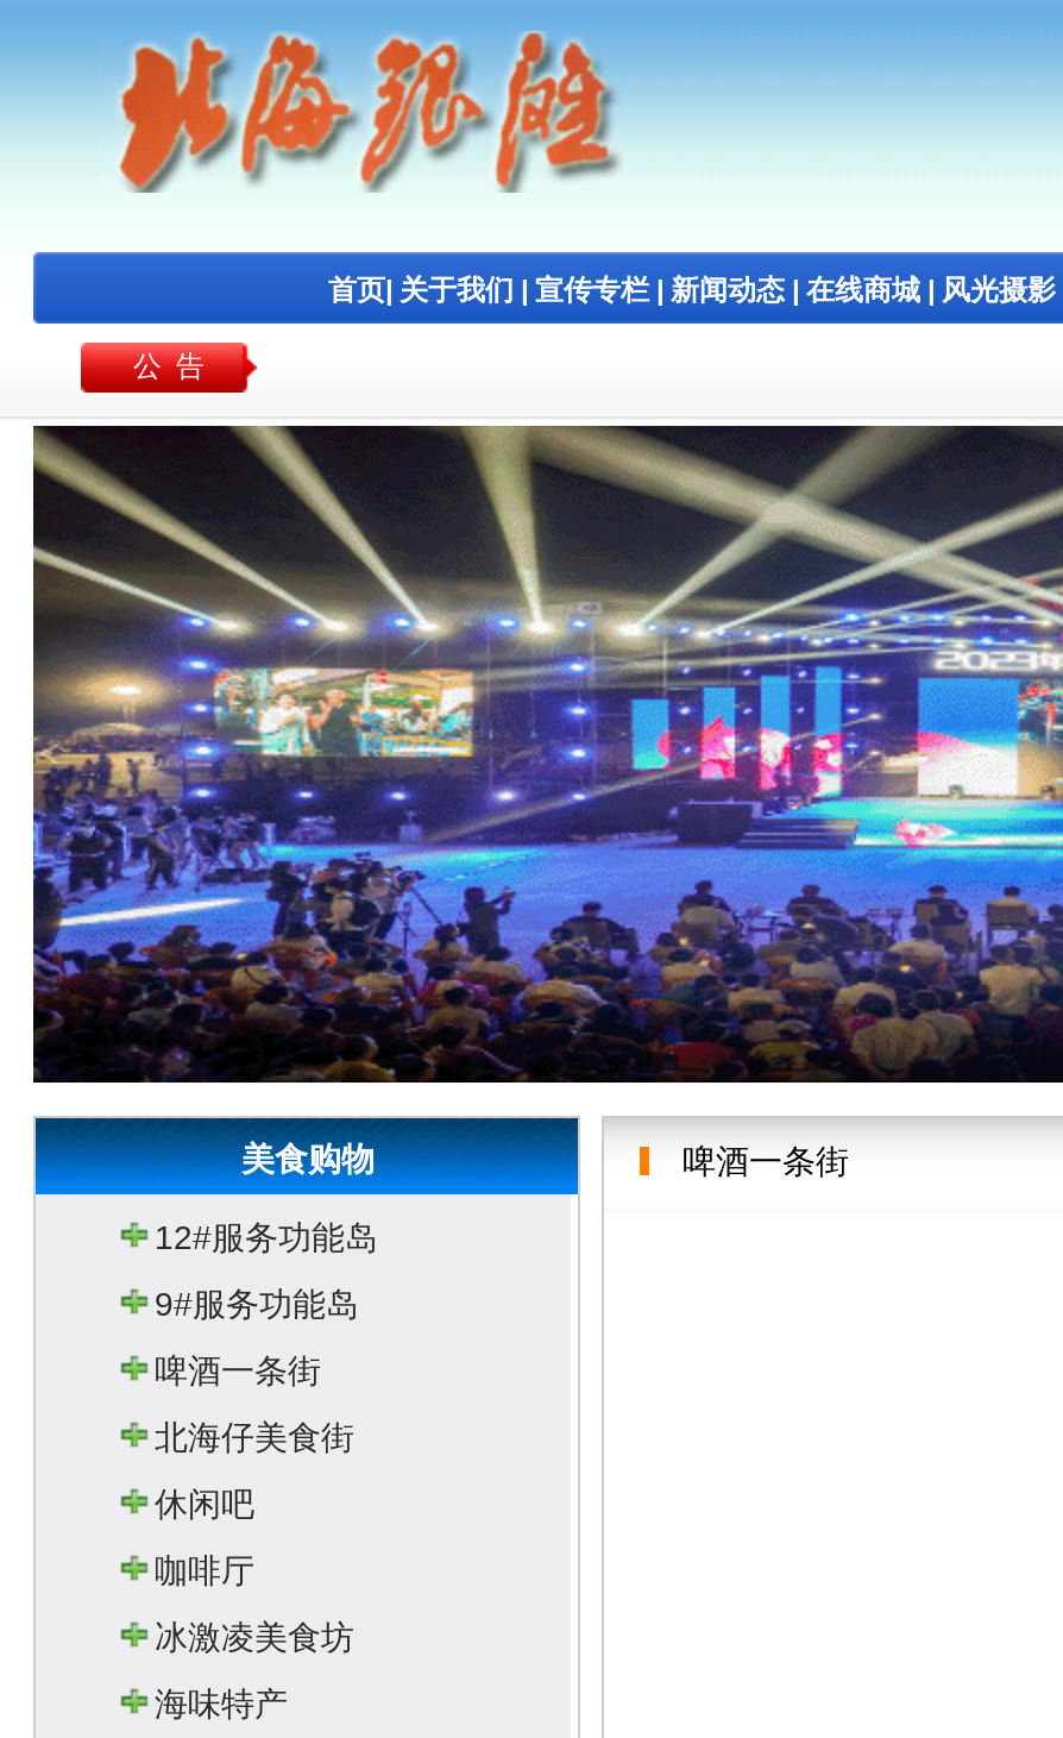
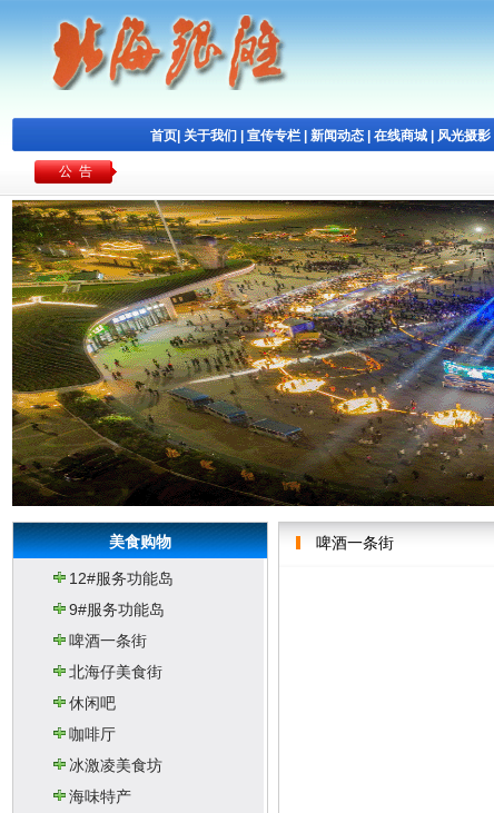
- [image]
+ [image]
